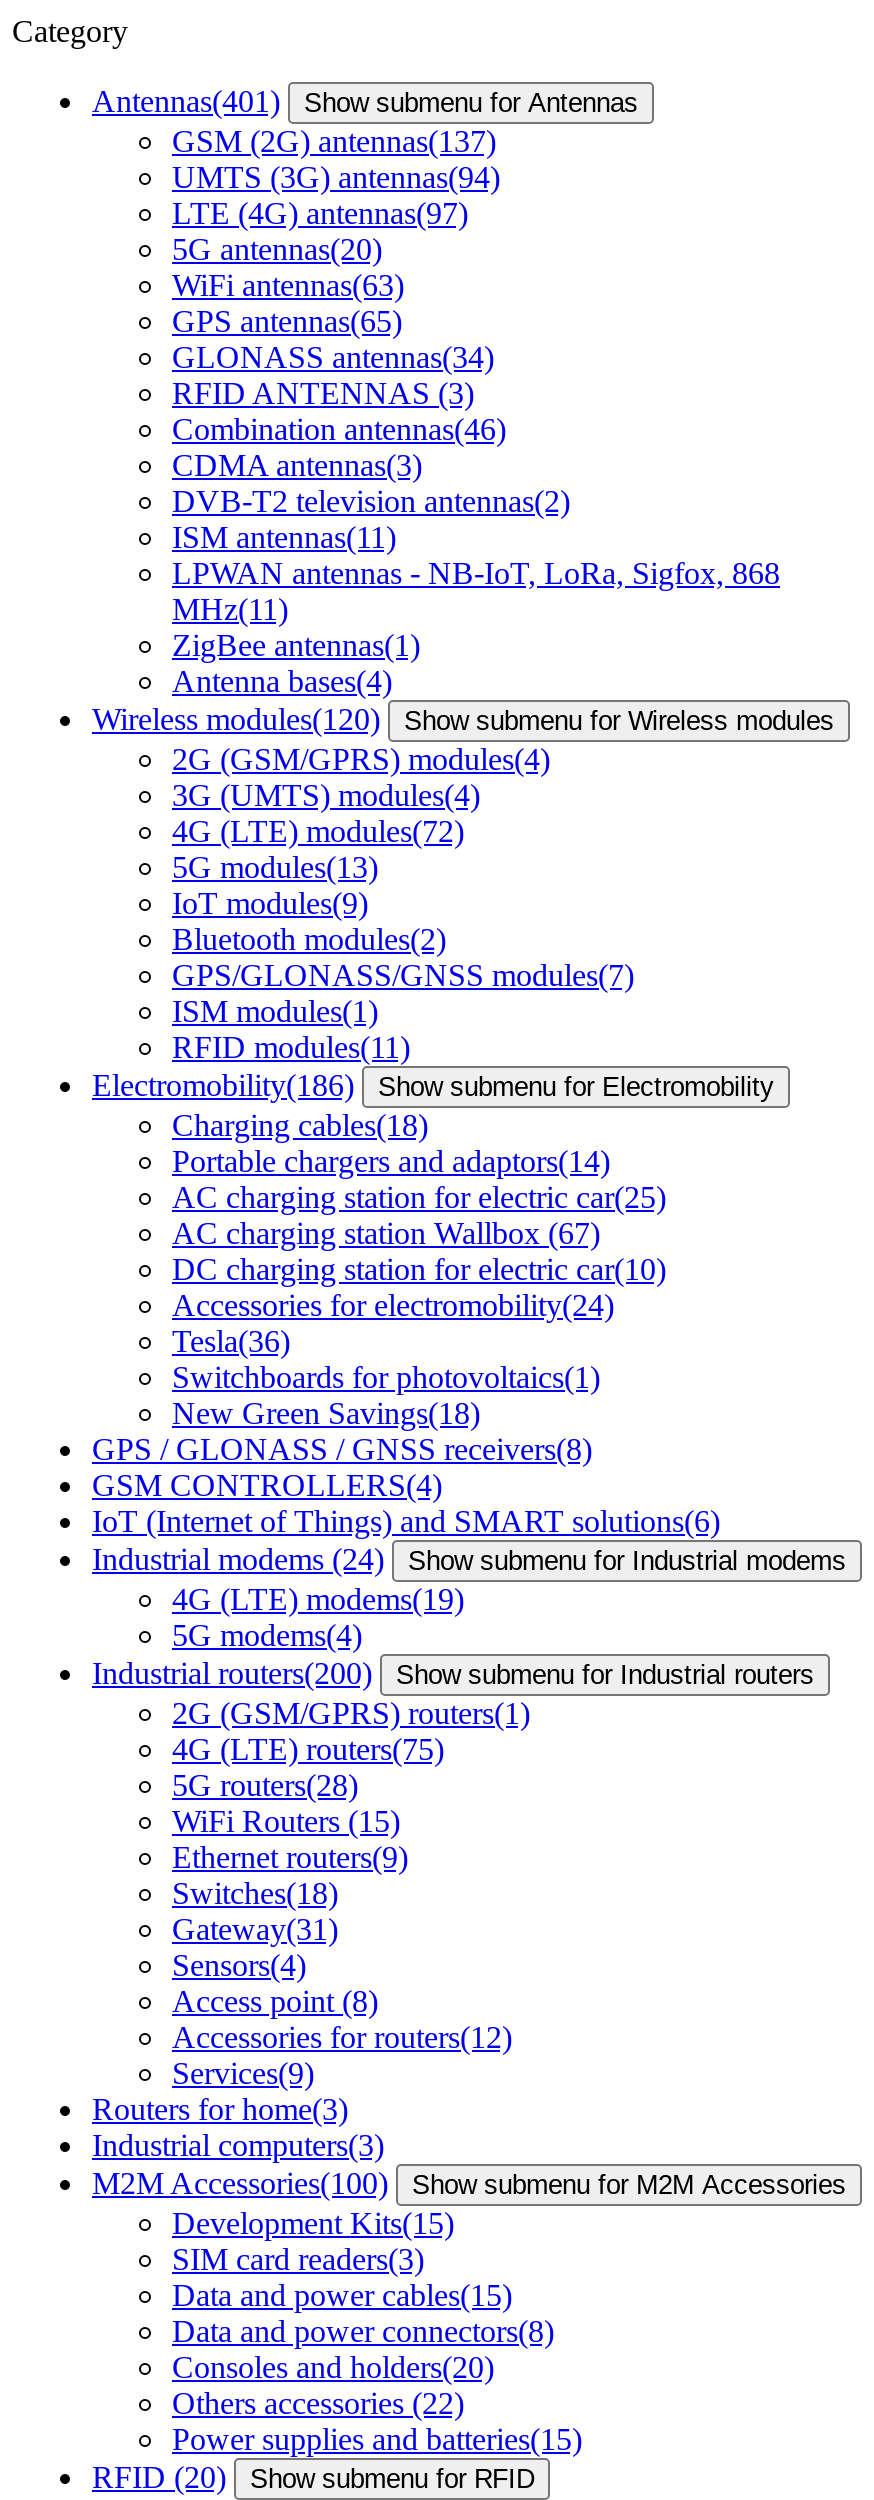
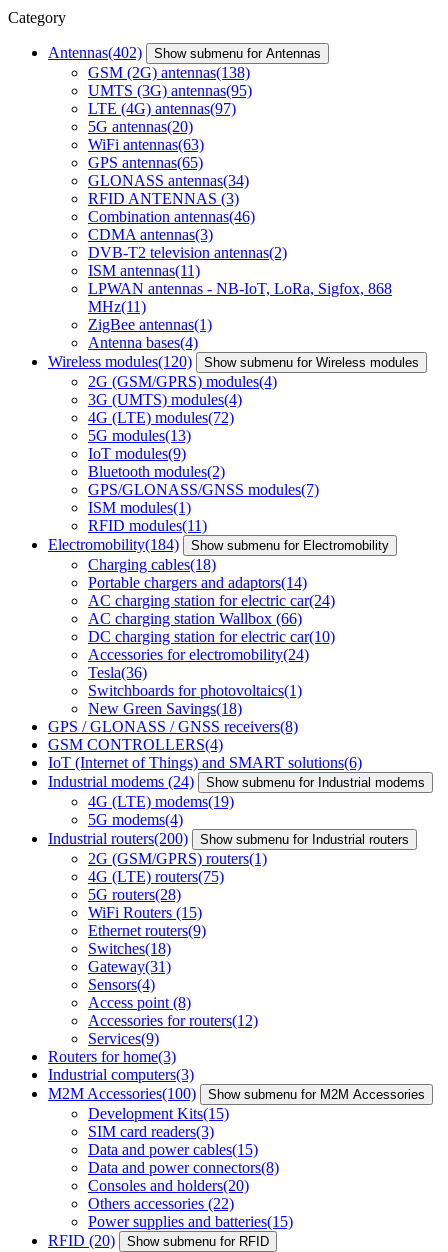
- Antennas(401) Show submenu for Antennas
+ Antennas(402) Show submenu for Antennas

- GSM (2G) antennas(137)
+ GSM (2G) antennas(138)

- UMTS (3G) antennas(94)
+ UMTS (3G) antennas(95)

- Electromobility(186)
+ Electromobility(184)

- AC charging station for electric car(25)
+ AC charging station for electric car(24)

- AC charging station Wallbox (67)
+ AC charging station Wallbox (66)
